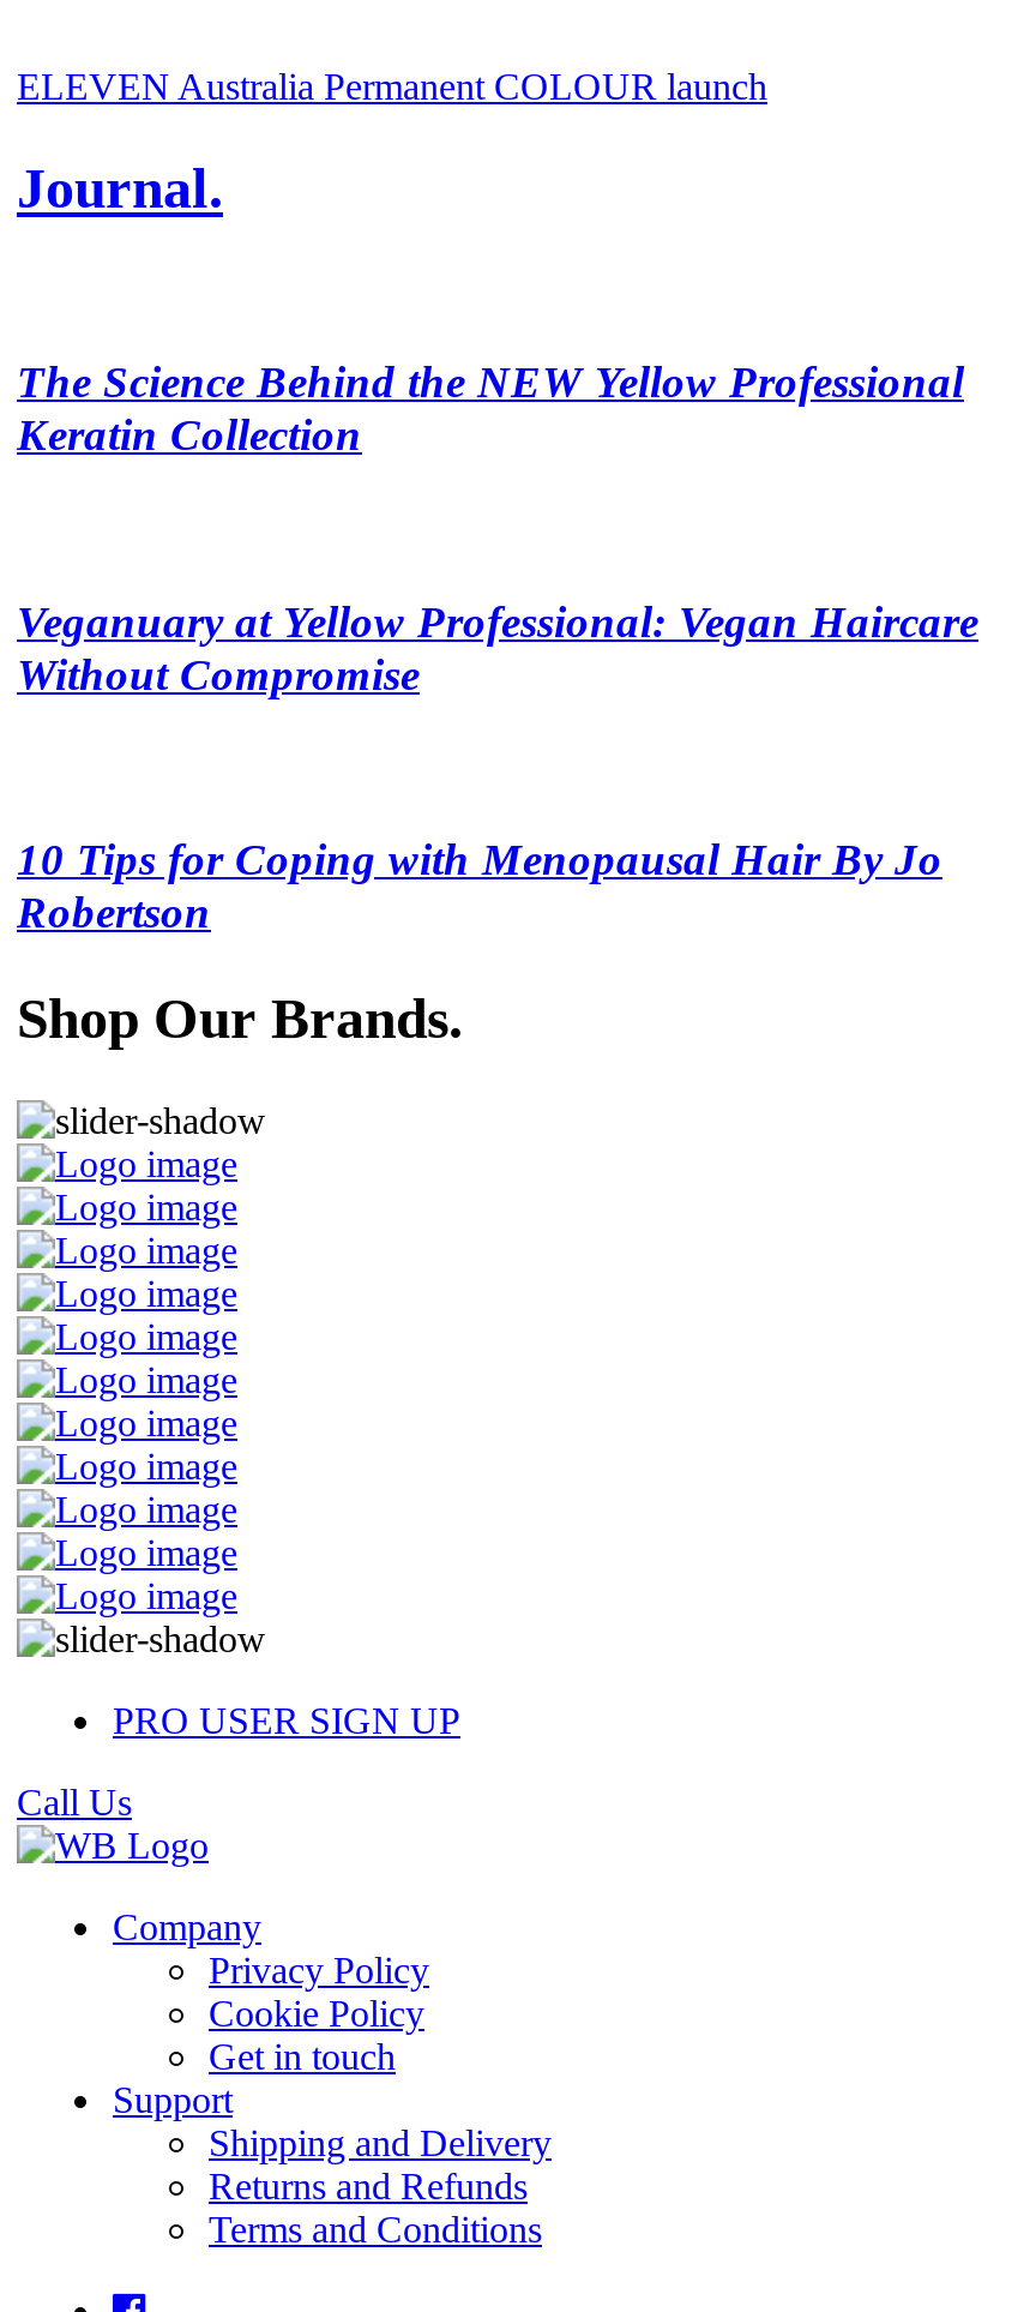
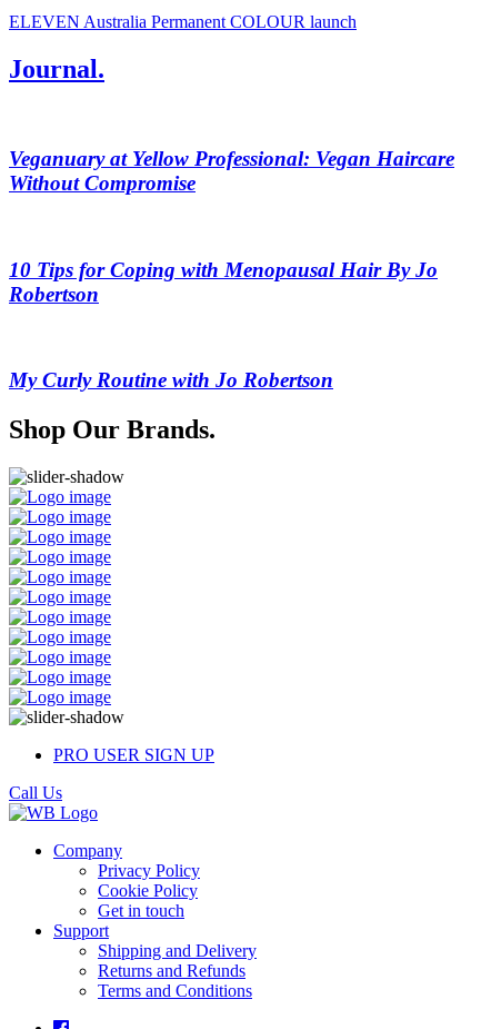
- The Science Behind the NEW Yellow Professional
- Keratin Collection

moved up: Veganuary at Yellow Professional: Vegan Haircare | Without Compromise | 10 Tips for Coping with Menopausal Hair By Jo | Robertson

+ My Curly Routine with Jo Robertson
